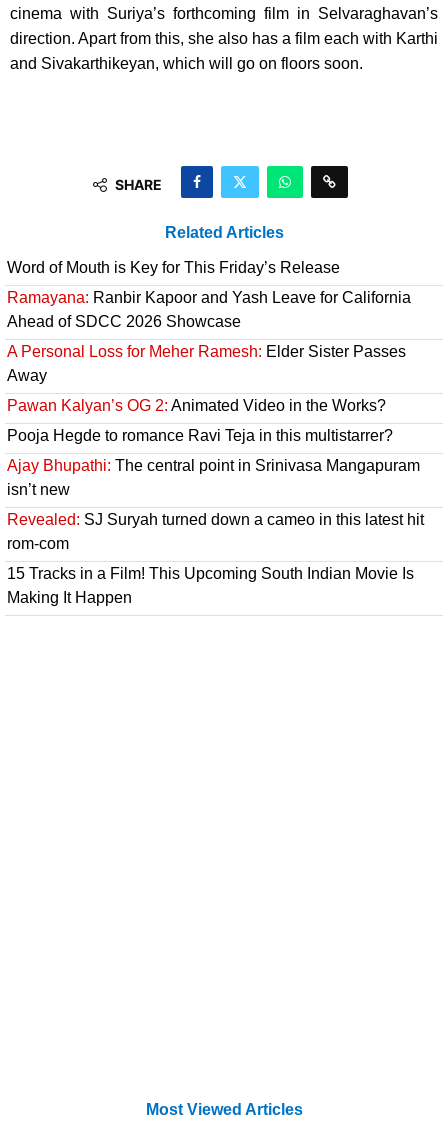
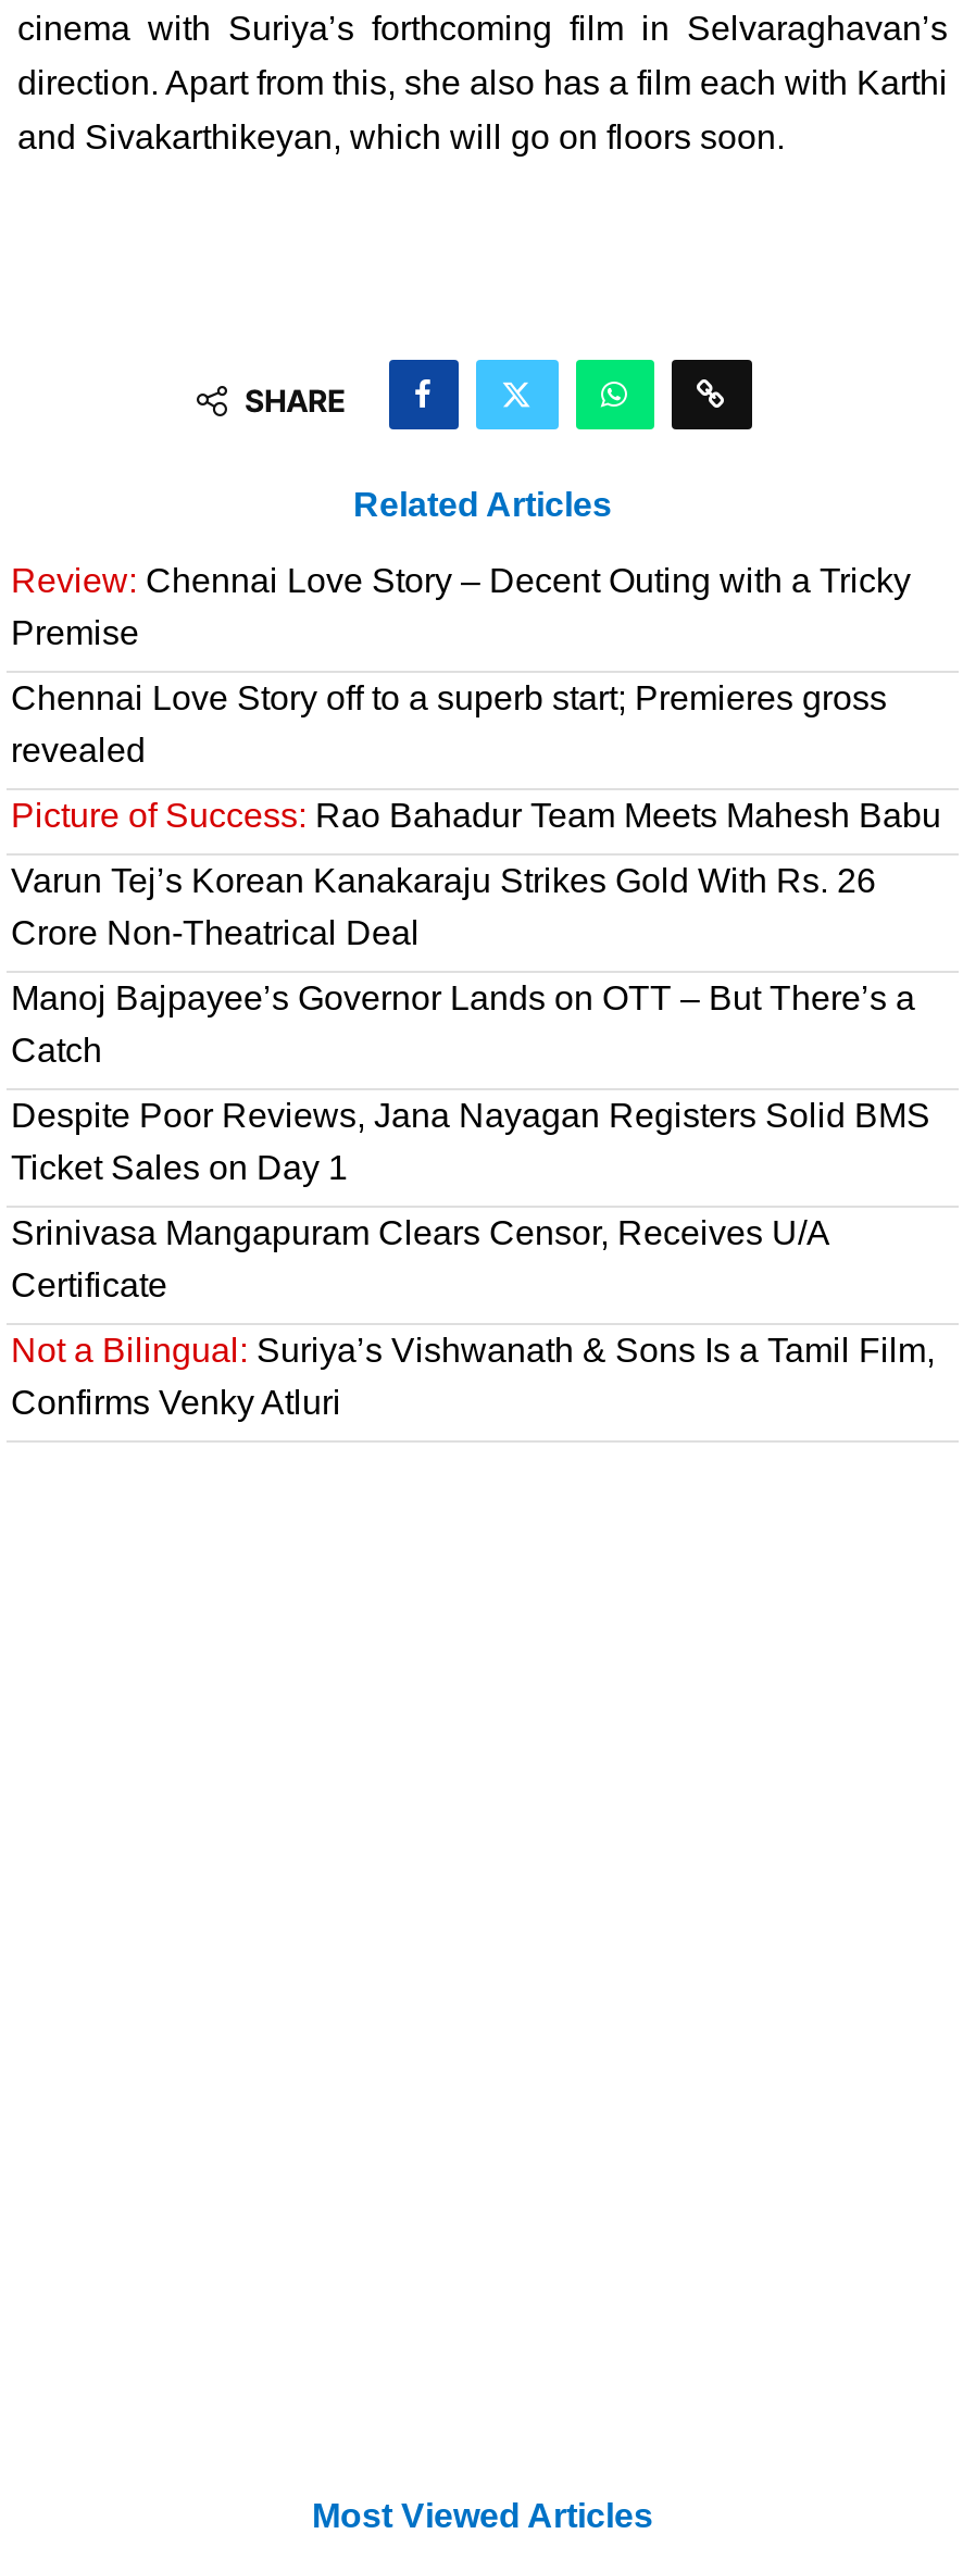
- Word of Mouth is Key for This Friday’s Release
+ Review: Chennai Love Story – Decent Outing with a Tricky
+ Premise

- Ramayana: Ranbir Kapoor and Yash Leave for California
- Ahead of SDCC 2026 Showcase
+ Chennai Love Story off to a superb start; Premieres gross
+ revealed

- A Personal Loss for Meher Ramesh: Elder Sister Passes
- Away
+ Picture of Success: Rao Bahadur Team Meets Mahesh Babu

- Pawan Kalyan’s OG 2: Animated Video in the Works?
+ Varun Tej’s Korean Kanakaraju Strikes Gold With Rs. 26
+ Crore Non-Theatrical Deal

- Pooja Hegde to romance Ravi Teja in this multistarrer?
+ Manoj Bajpayee’s Governor Lands on OTT – But There’s a
+ Catch

- Ajay Bhupathi: The central point in Srinivasa Mangapuram
- isn’t new
+ Despite Poor Reviews, Jana Nayagan Registers Solid BMS
+ Ticket Sales on Day 1

- Revealed: SJ Suryah turned down a cameo in this latest hit
- rom-com
+ Srinivasa Mangapuram Clears Censor, Receives U/A
+ Certificate

- 15 Tracks in a Film! This Upcoming South Indian Movie Is
- Making It Happen
+ Not a Bilingual: Suriya’s Vishwanath & Sons Is a Tamil Film,
+ Confirms Venky Atluri
